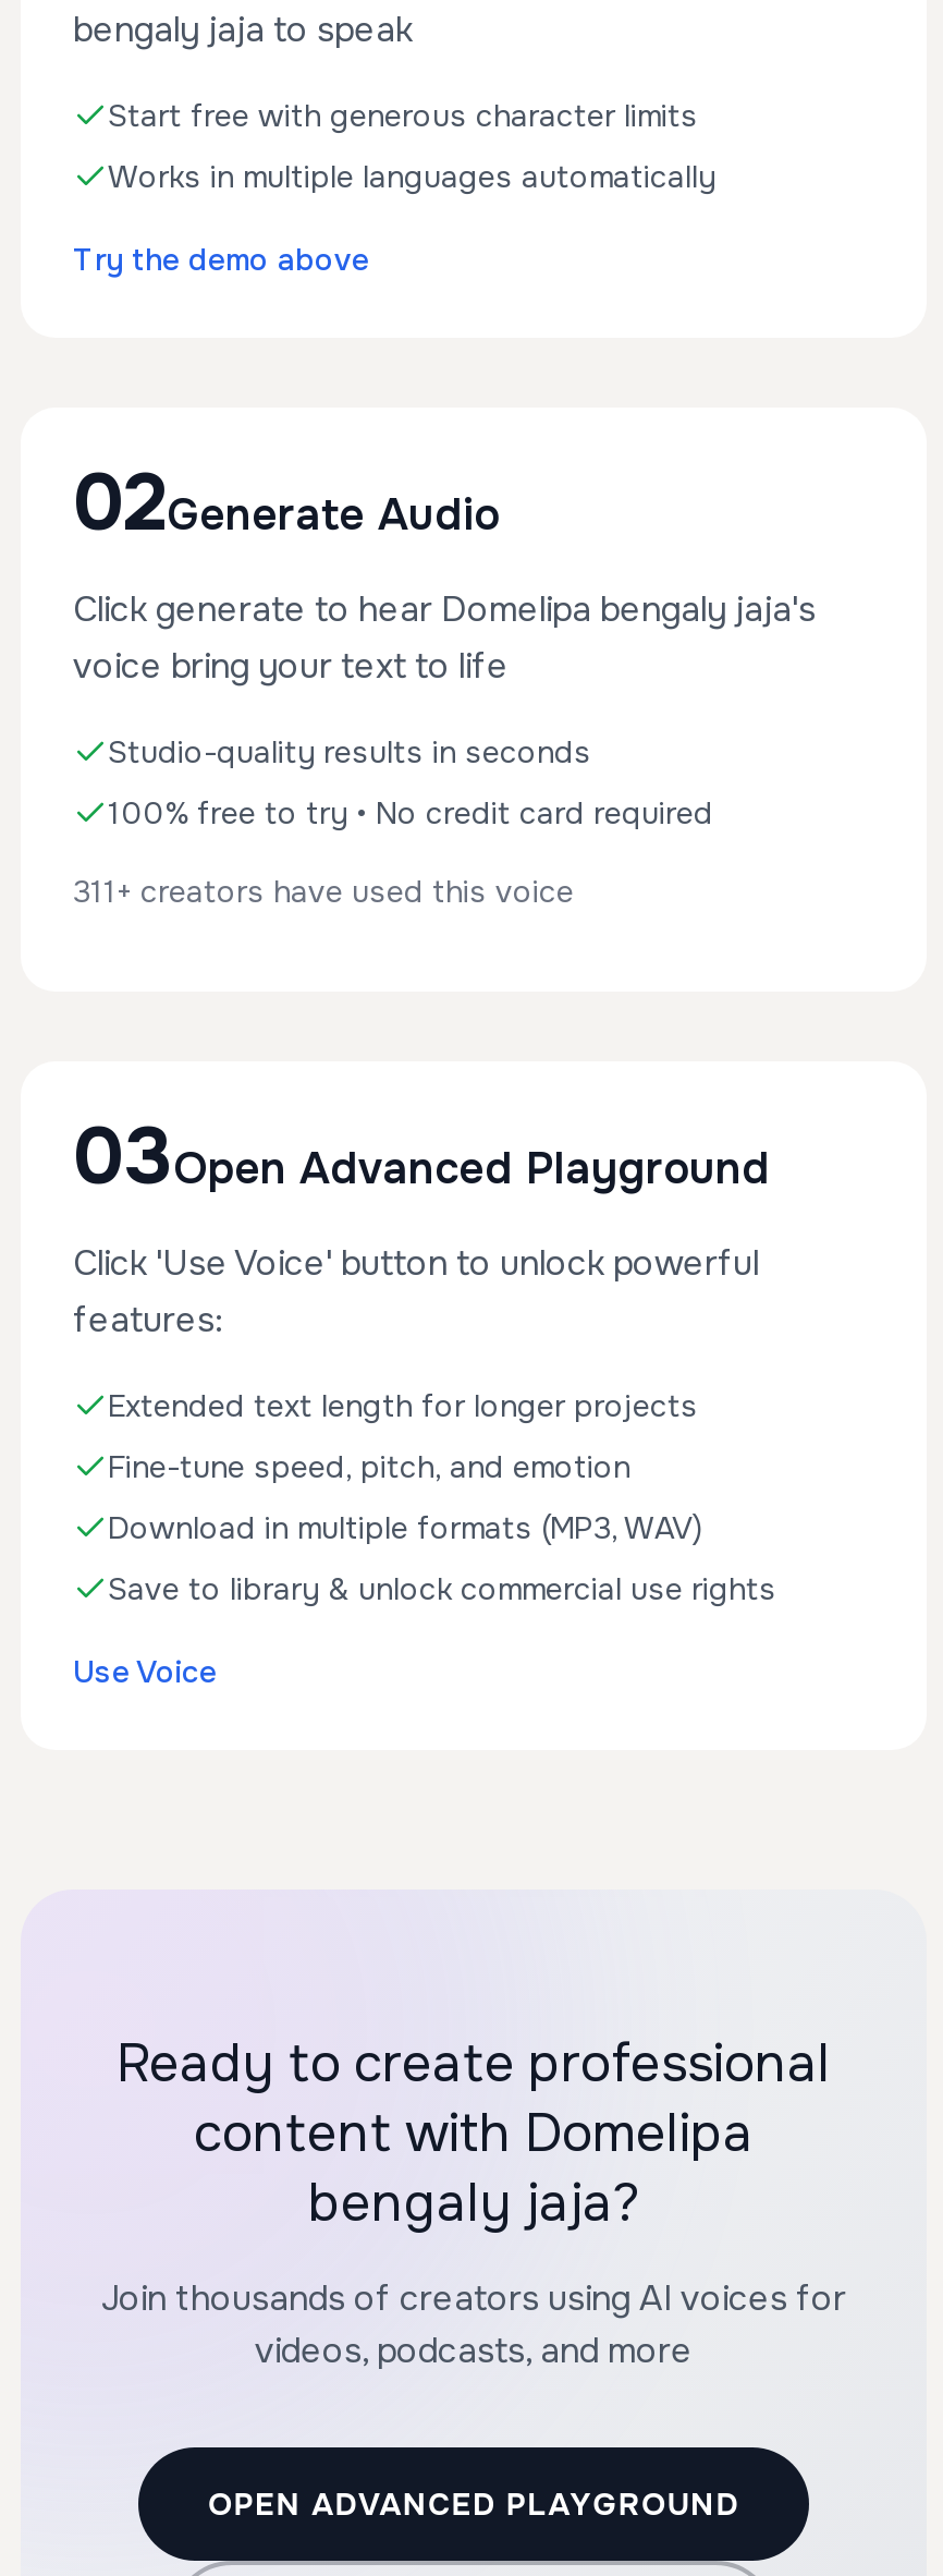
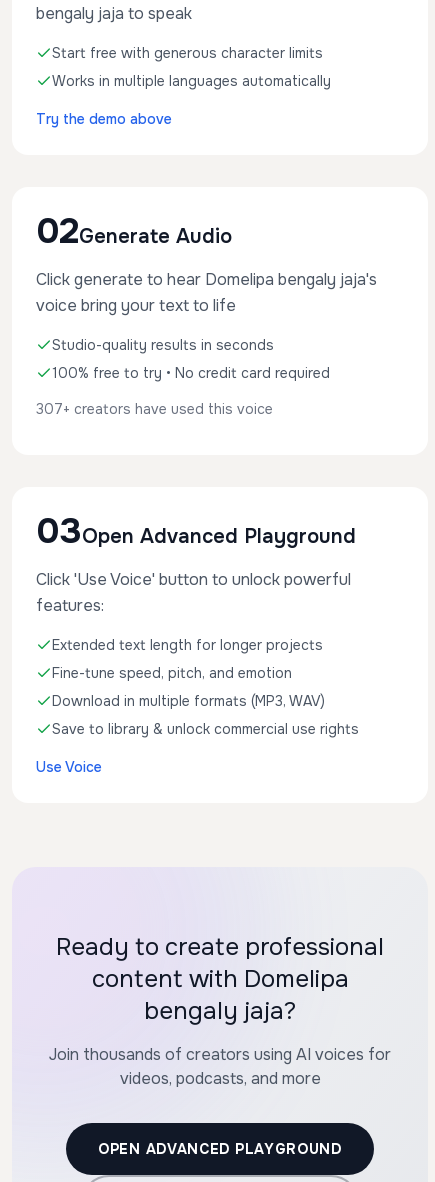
- 311+ creators have used this voice
+ 307+ creators have used this voice
